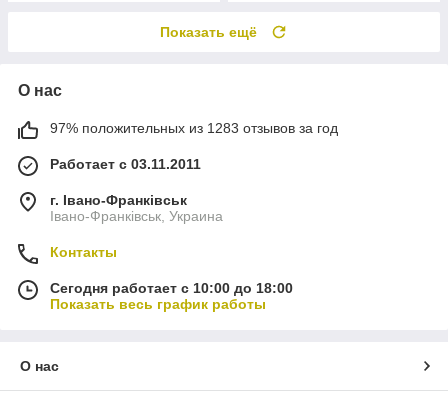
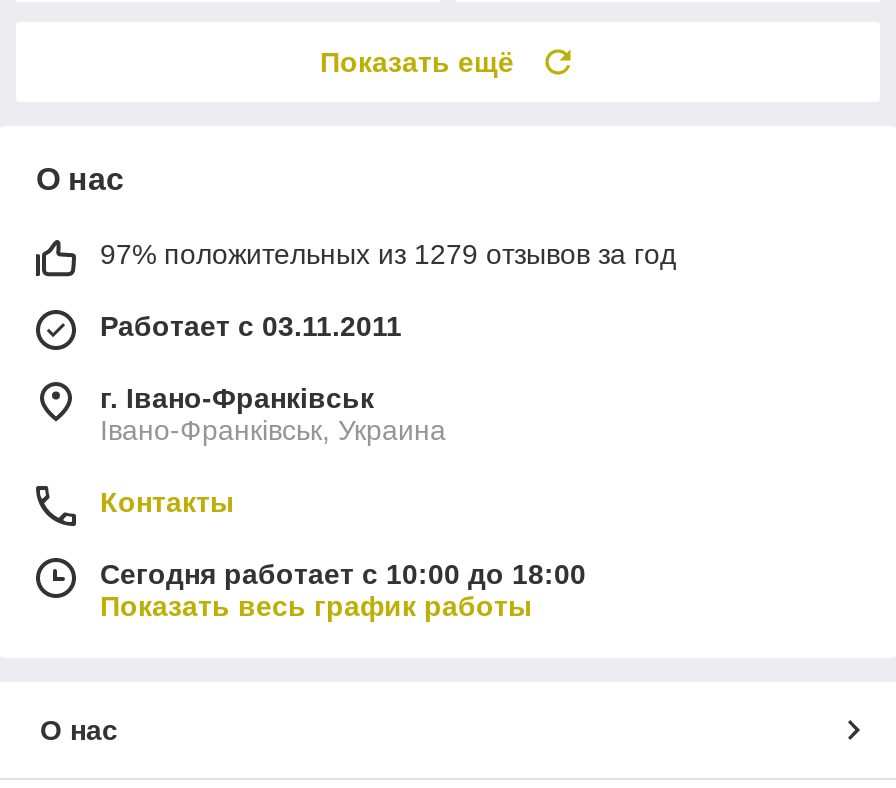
- 97% положительных из 1283 отзывов за год
+ 97% положительных из 1279 отзывов за год
